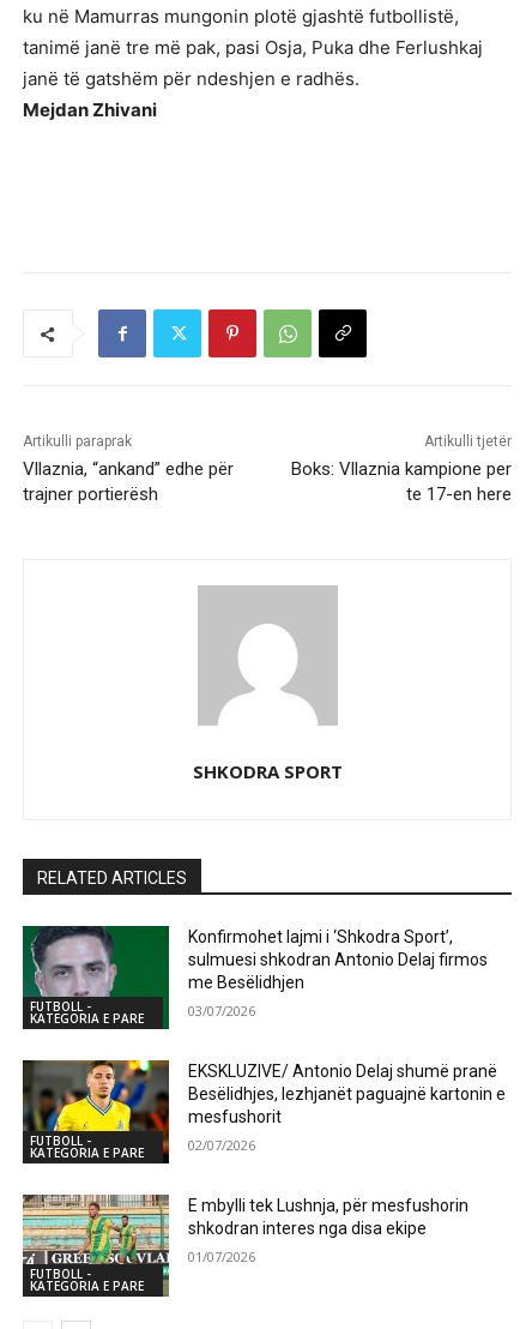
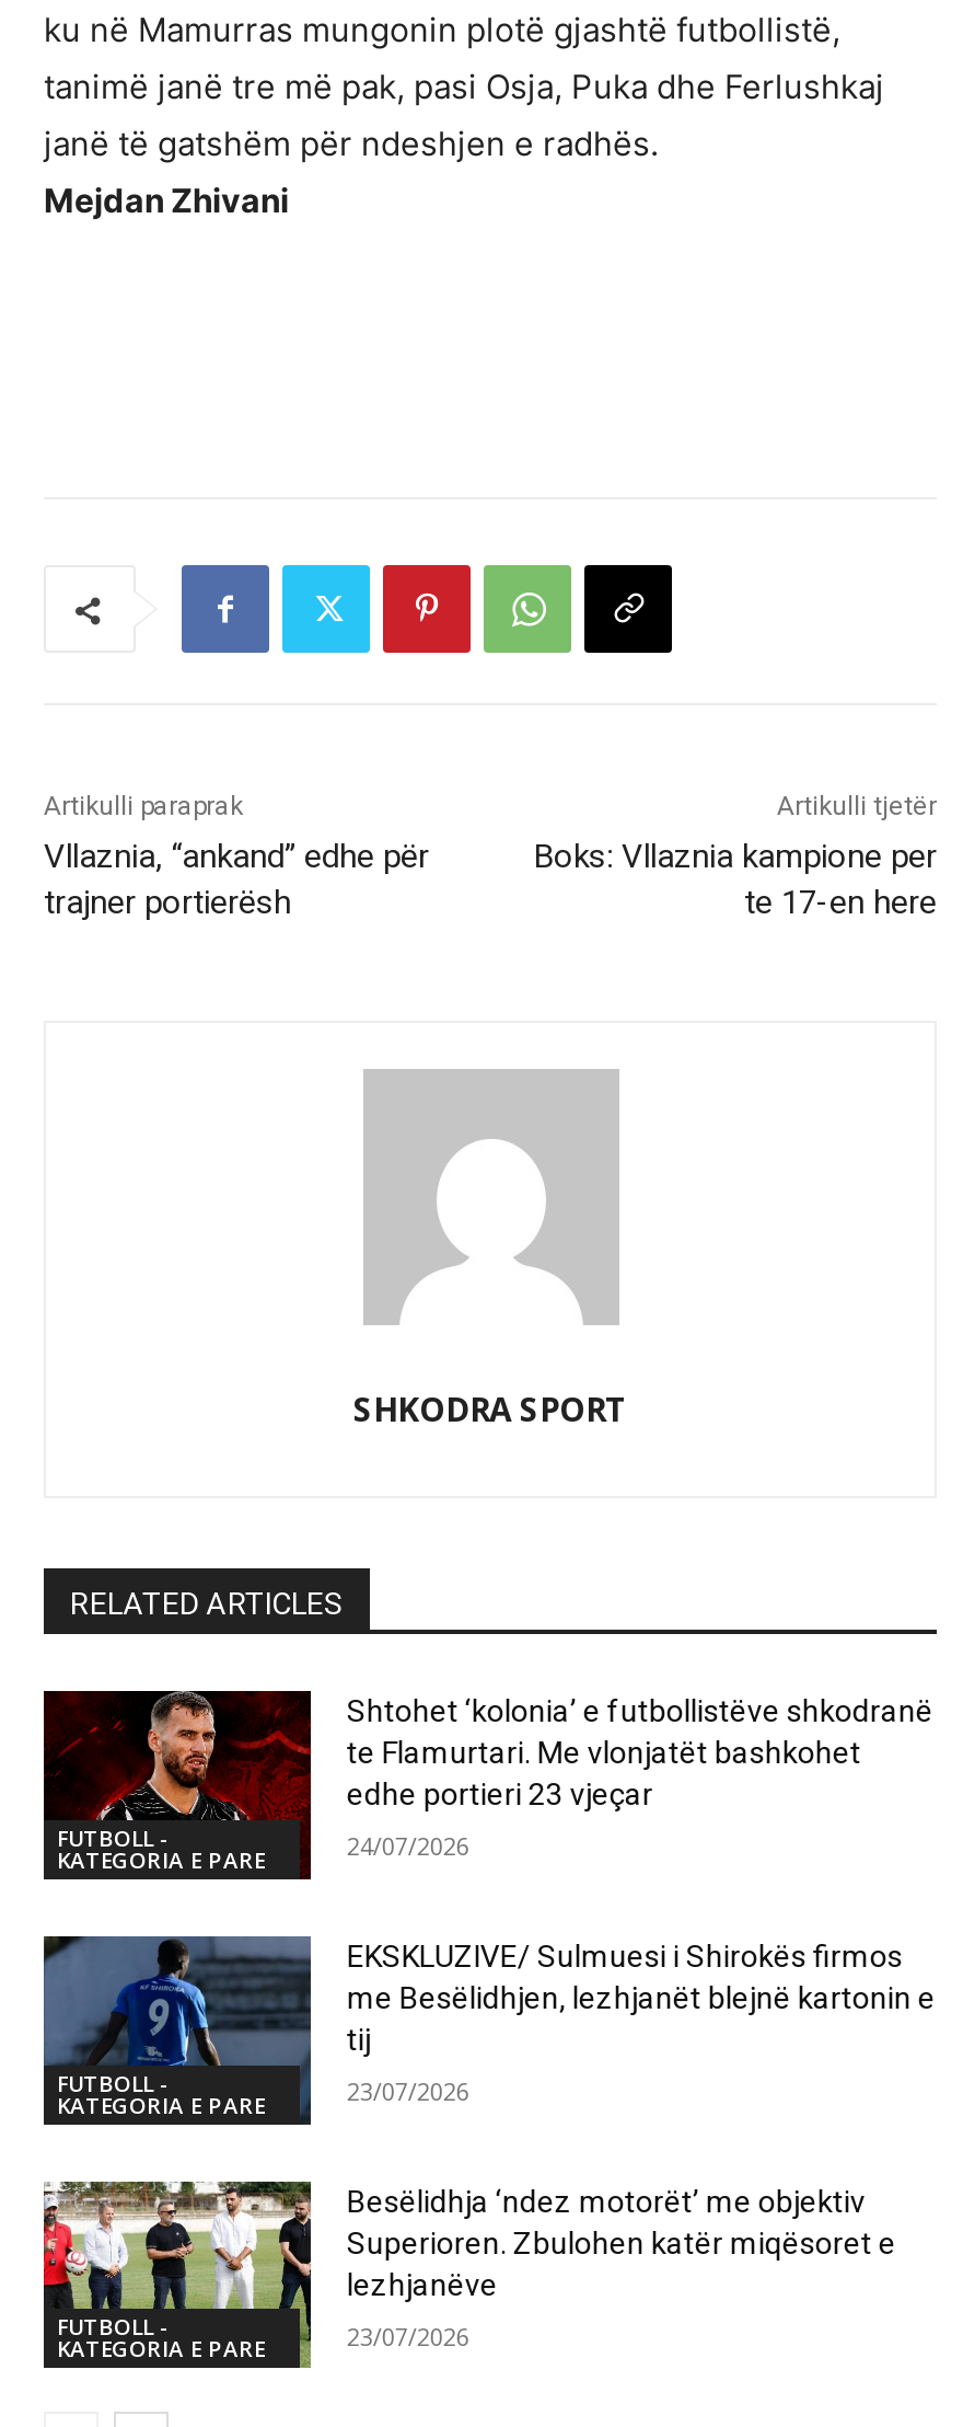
- [image]
- Konfirmohet lajmi i ‘Shkodra Sport’,
- sulmuesi shkodran Antonio Delaj firmos
- me Besëlidhjen
+ [image]
+ Shtohet ‘kolonia’ e futbollistëve shkodranë
+ te Flamurtari. Me vlonjatët bashkohet
+ edhe portieri 23 vjeçar

- 03/07/2026
+ 24/07/2026

- [image]
- EKSKLUZIVE/ Antonio Delaj shumë pranë
- Besëlidhjes, lezhjanët paguajnë kartonin e
- mesfushorit
+ [image]
+ EKSKLUZIVE/ Sulmuesi i Shirokës firmos
+ me Besëlidhjen, lezhjanët blejnë kartonin e
+ tij

- 02/07/2026
+ 23/07/2026

- [image]
- E mbylli tek Lushnja, për mesfushorin
- shkodran interes nga disa ekipe
+ [image]
+ Besëlidhja ‘ndez motorët’ me objektiv
+ Superioren. Zbulohen katër miqësoret e
+ lezhjanëve

- 01/07/2026
+ 23/07/2026
